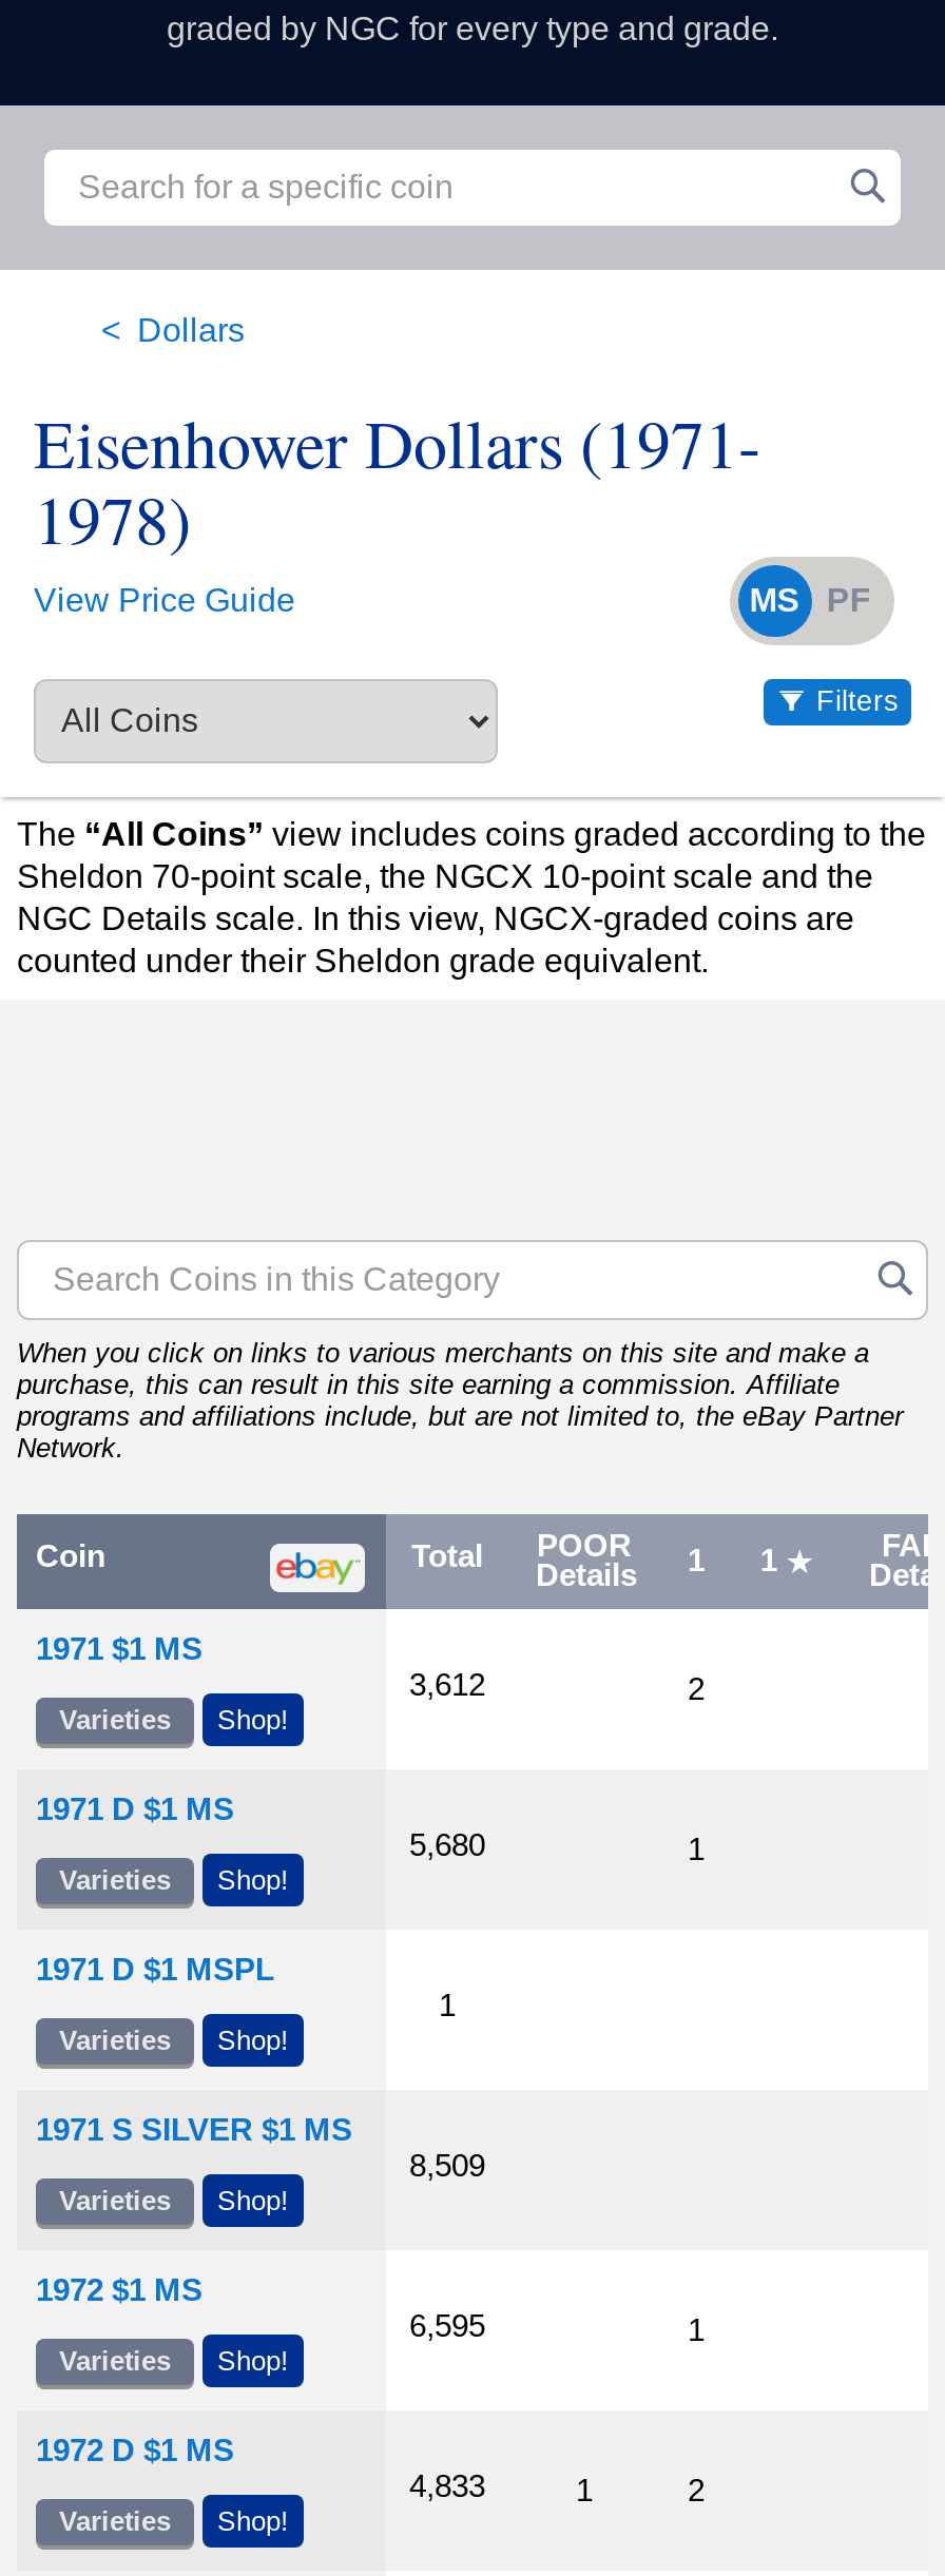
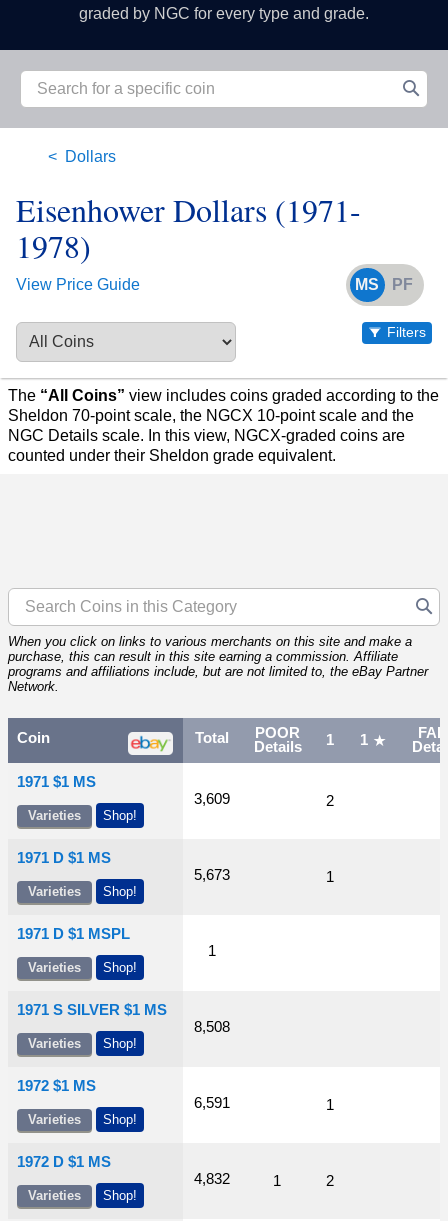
- 3,612
+ 3,609

- 5,680
+ 5,673

- 8,509
+ 8,508

- 6,595
+ 6,591

- 4,833
+ 4,832
